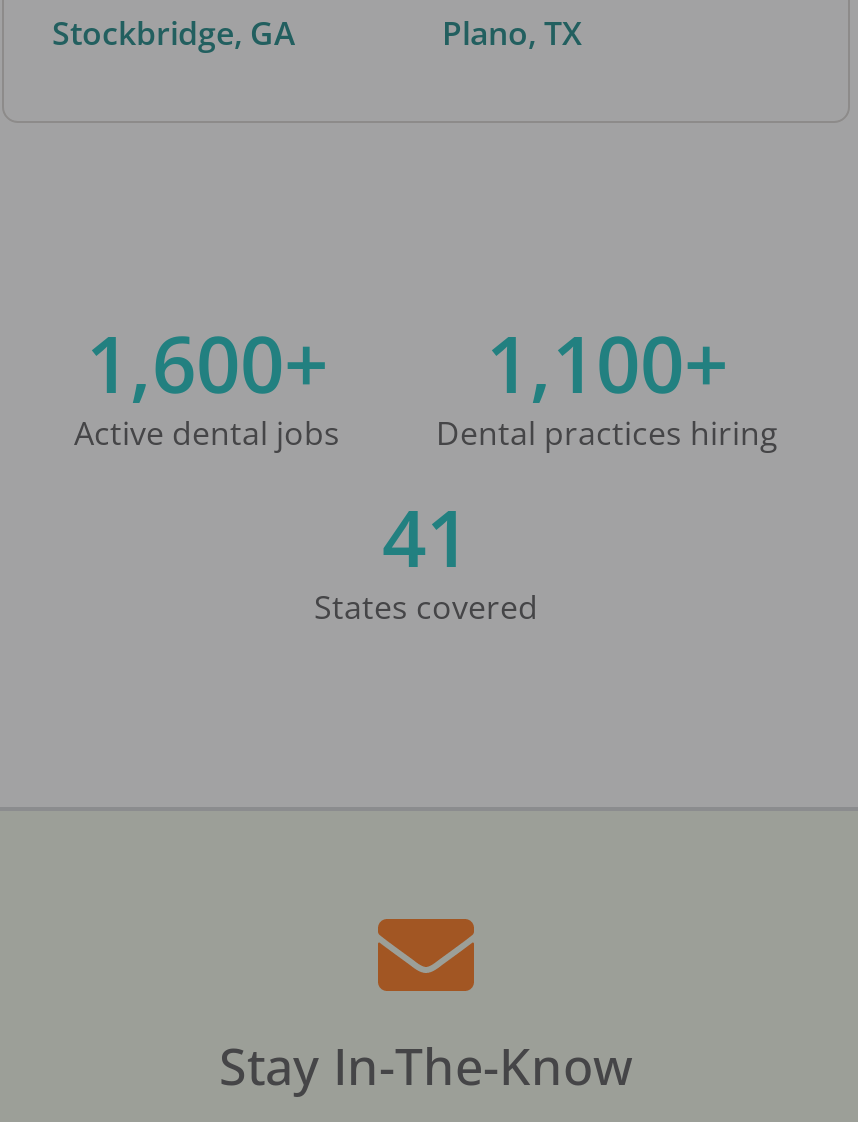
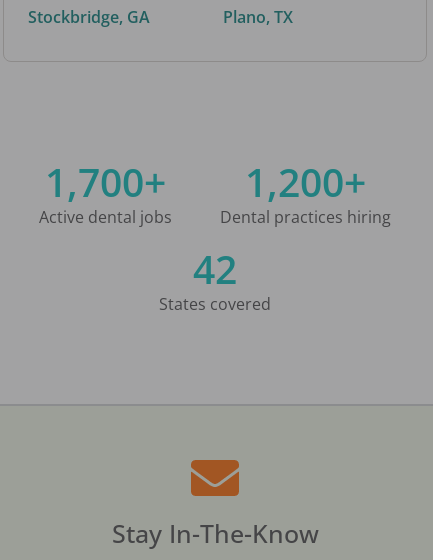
- 1,600+
+ 1,700+

- 1,100+
+ 1,200+

- 41
+ 42
